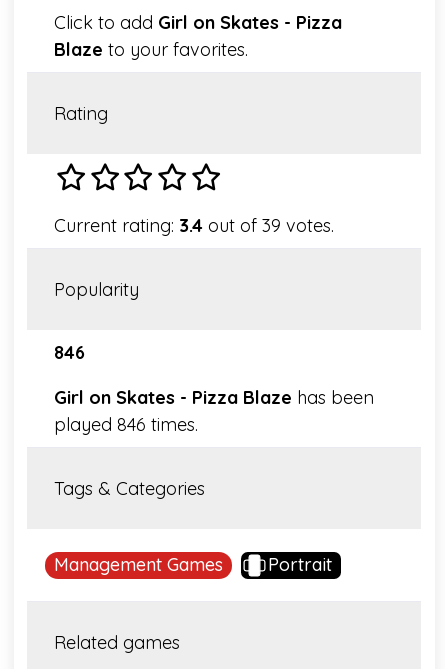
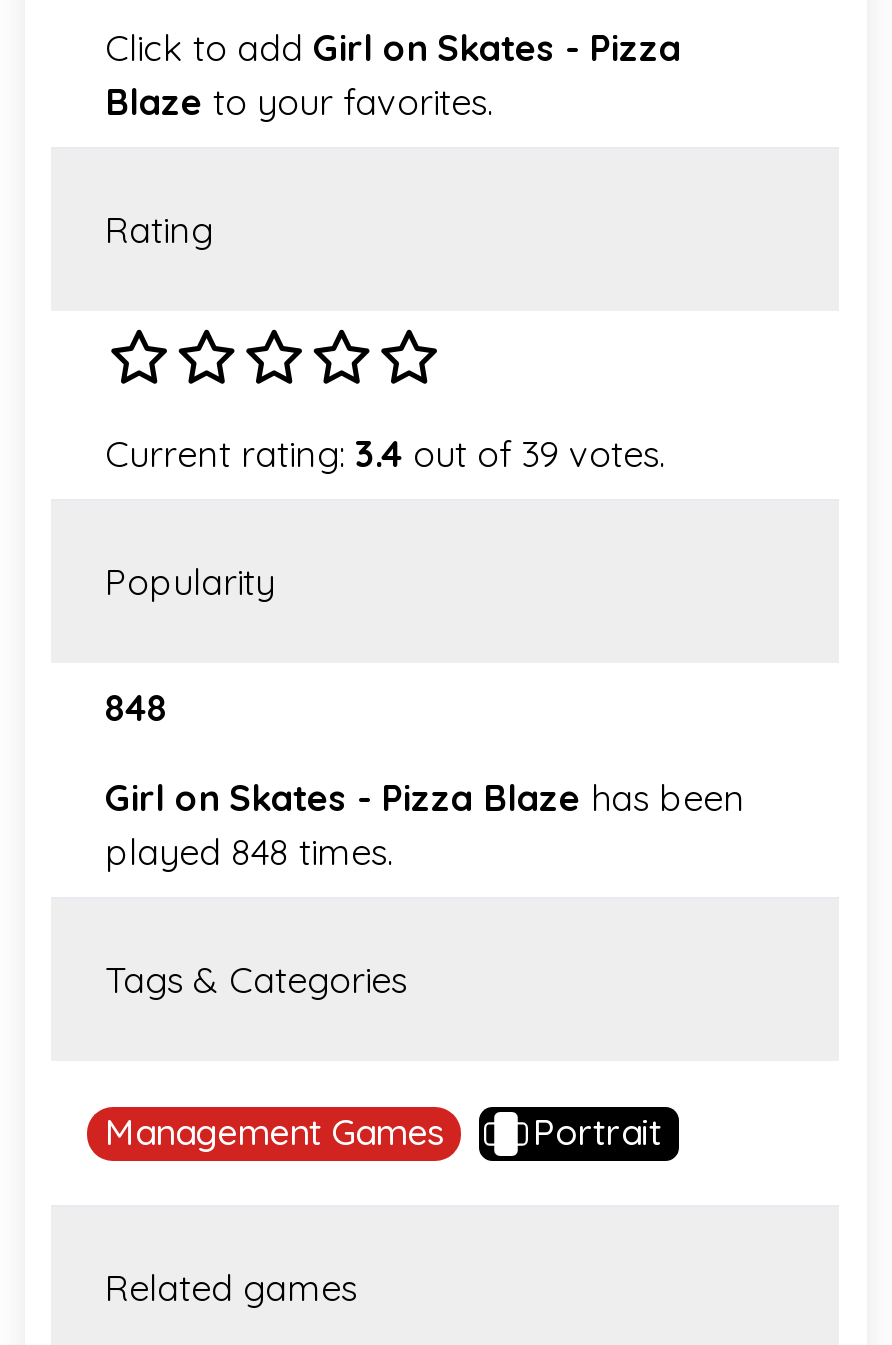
- 846
+ 848

- played 846 times.
+ played 848 times.
